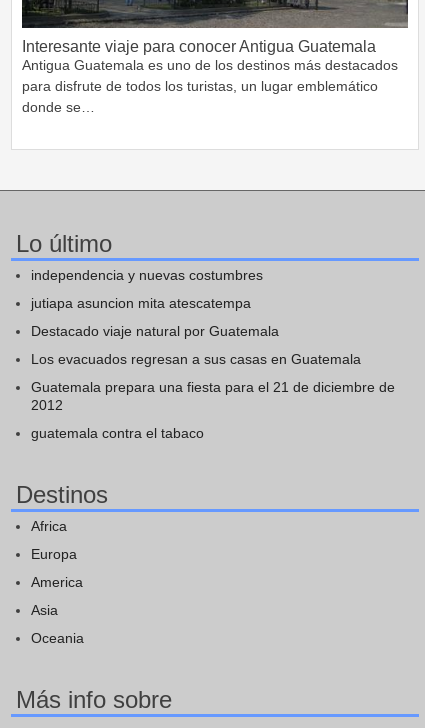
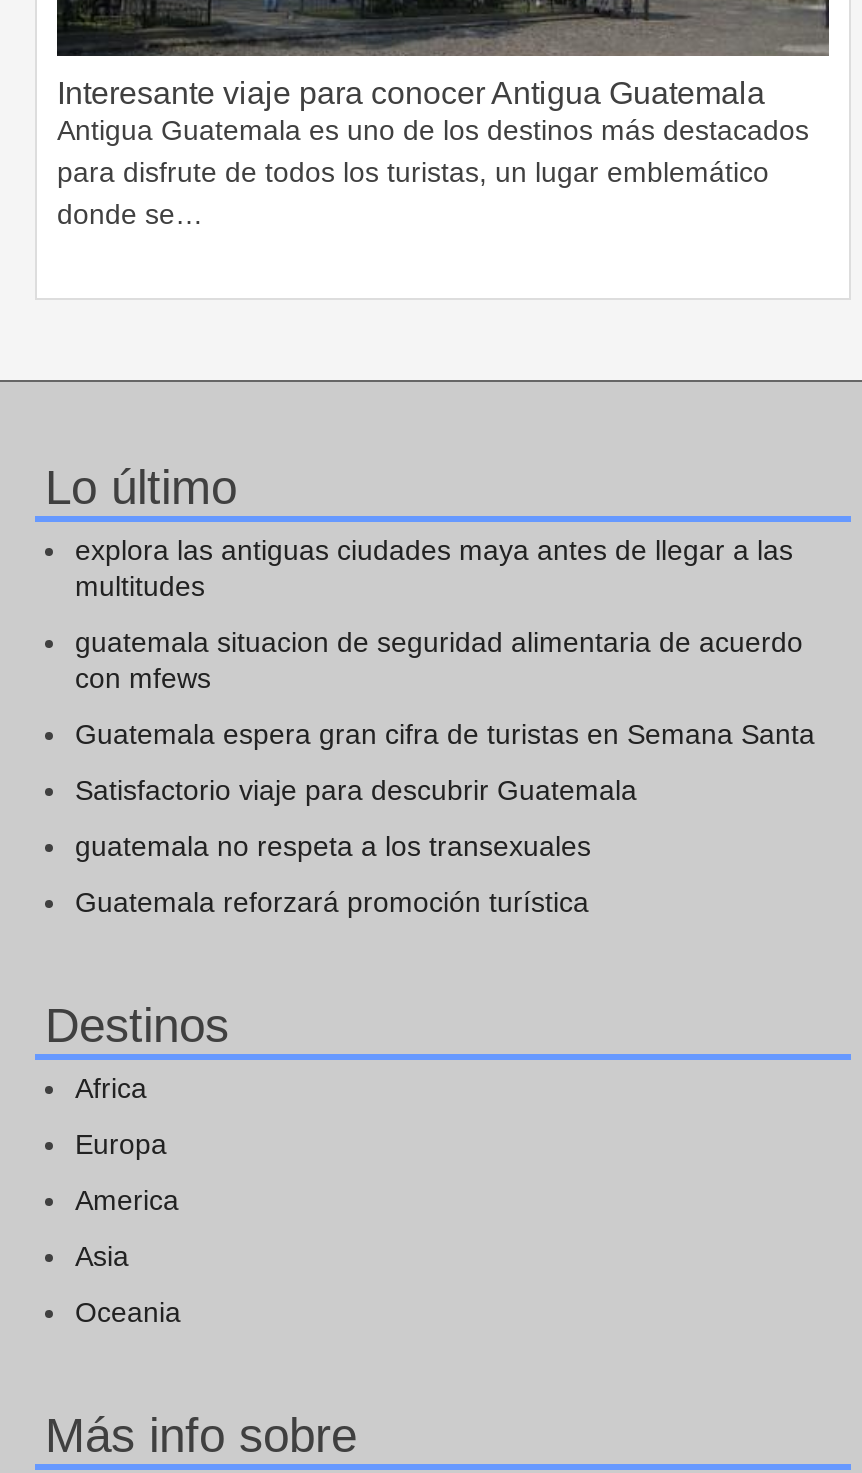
- independencia y nuevas costumbres
+ explora las antiguas ciudades maya antes de llegar a las
+ multitudes

- jutiapa asuncion mita atescatempa
+ guatemala situacion de seguridad alimentaria de acuerdo
+ con mfews

- Destacado viaje natural por Guatemala
+ Guatemala espera gran cifra de turistas en Semana Santa

- Los evacuados regresan a sus casas en Guatemala
+ Satisfactorio viaje para descubrir Guatemala

- Guatemala prepara una fiesta para el 21 de diciembre de
- 2012
+ guatemala no respeta a los transexuales

- guatemala contra el tabaco
+ Guatemala reforzará promoción turística
